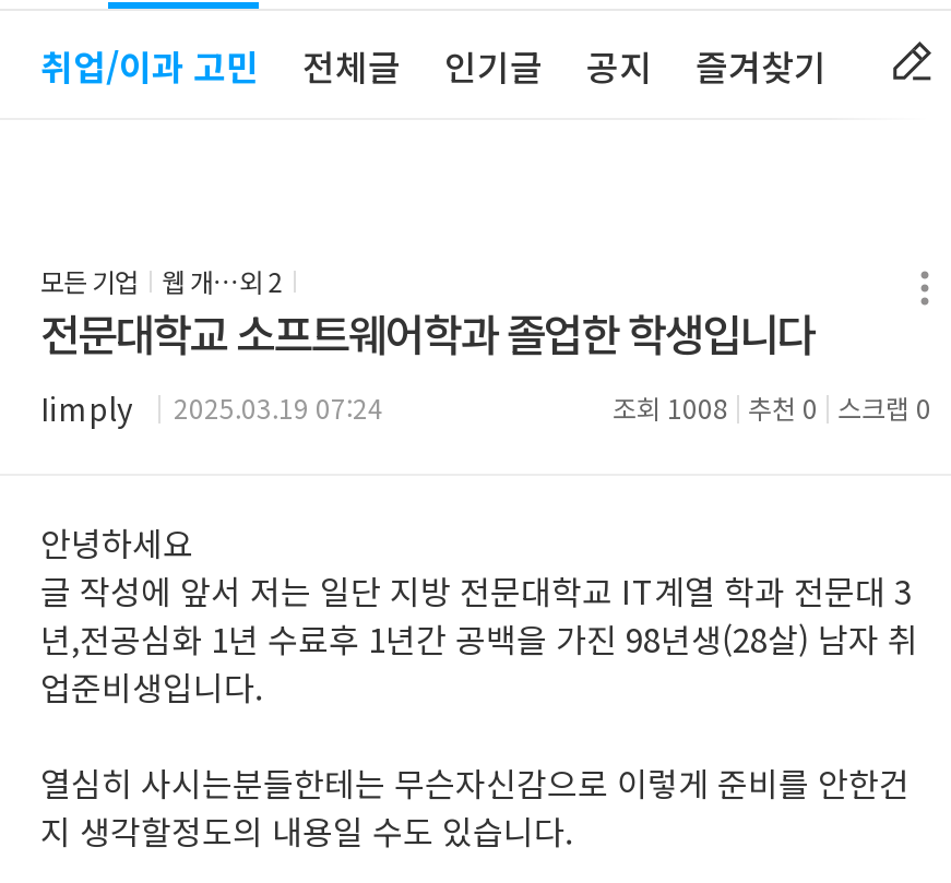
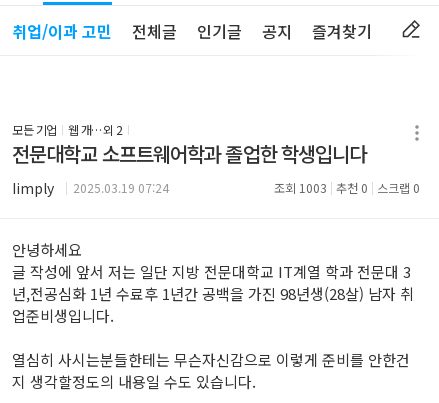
- 조회 1008 추천 0 스크랩 0
+ 조회 1003 추천 0 스크랩 0
